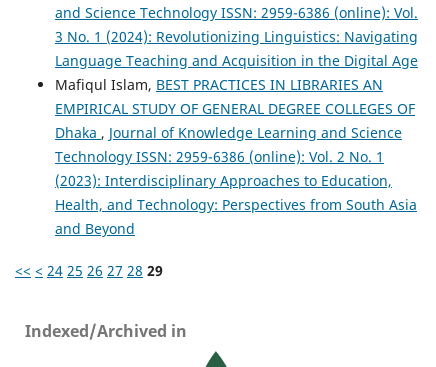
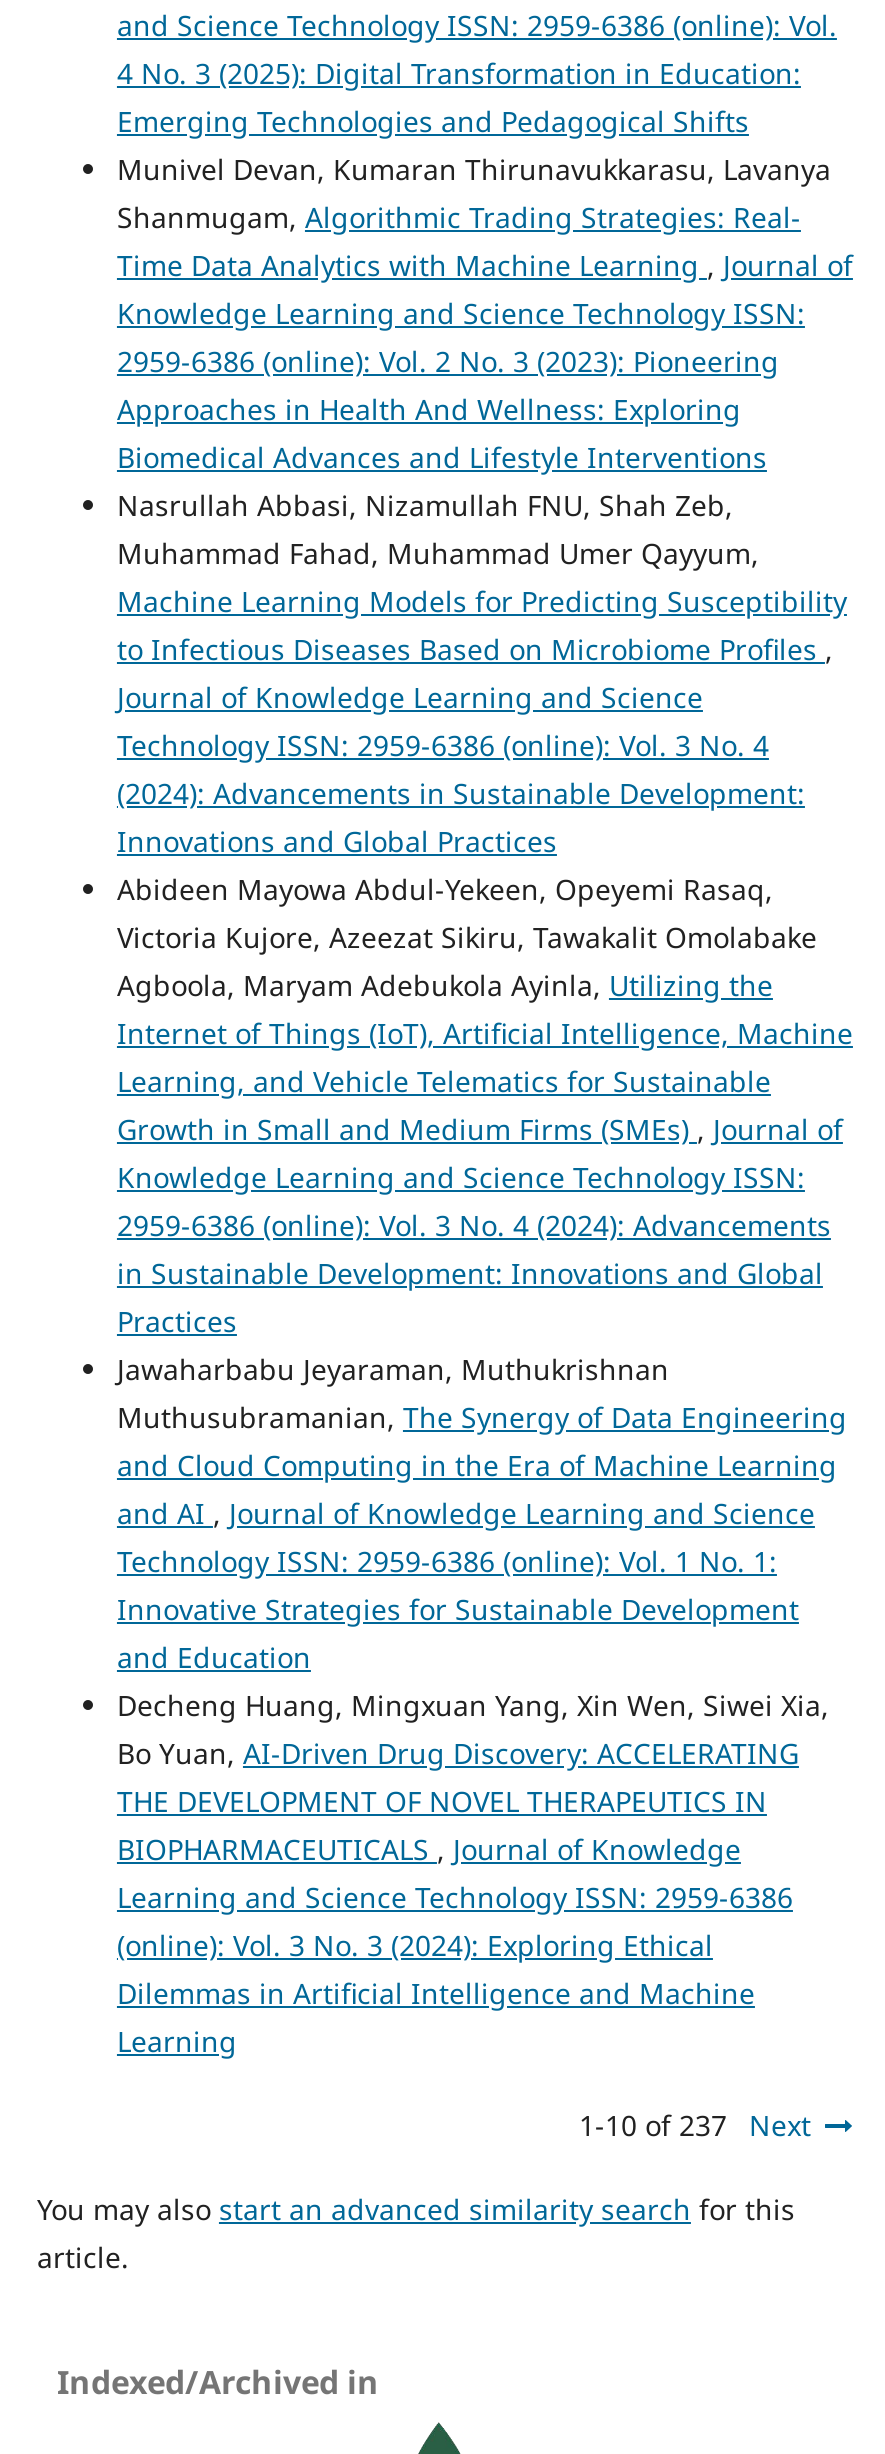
- 3 No. 1 (2024): Revolutionizing Linguistics: Navigating
- Language Teaching and Acquisition in the Digital Age
- Mafiqul Islam, BEST PRACTICES IN LIBRARIES AN
- EMPIRICAL STUDY OF GENERAL DEGREE COLLEGES OF
- Dhaka, Journal of Knowledge Learning and Science
- Technology ISSN: 2959-6386 (online): Vol. 2 No. 1
- (2023): Interdisciplinary Approaches to Education,
- Health, and Technology: Perspectives from South Asia
- and Beyond
- << < 24 25 26 27 28 29
+ 4 No. 3 (2025): Digital Transformation in Education:
+ Emerging Technologies and Pedagogical Shifts
+ Munivel Devan, Kumaran Thirunavukkarasu, Lavanya
+ Shanmugam, Algorithmic Trading Strategies: Real-
+ Time Data Analytics with Machine Learning, Journal of
+ Knowledge Learning and Science Technology ISSN:
+ 2959-6386 (online): Vol. 2 No. 3 (2023): Pioneering
+ Approaches in Health And Wellness: Exploring
+ Biomedical Advances and Lifestyle Interventions
+ Nasrullah Abbasi, Nizamullah FNU, Shah Zeb,
+ Muhammad Fahad, Muhammad Umer Qayyum,
+ Machine Learning Models for Predicting Susceptibility
+ to Infectious Diseases Based on Microbiome Profiles,
+ Journal of Knowledge Learning and Science
+ Technology ISSN: 2959-6386 (online): Vol. 3 No. 4
+ (2024): Advancements in Sustainable Development:
+ Innovations and Global Practices
+ Abideen Mayowa Abdul-Yekeen, Opeyemi Rasaq,
+ Victoria Kujore, Azeezat Sikiru, Tawakalit Omolabake
+ Agboola, Maryam Adebukola Ayinla, Utilizing the
+ Internet of Things (IoT), Artificial Intelligence, Machine
+ Learning, and Vehicle Telematics for Sustainable
+ Growth in Small and Medium Firms (SMEs), Journal of
+ Knowledge Learning and Science Technology ISSN:
+ 2959-6386 (online): Vol. 3 No. 4 (2024): Advancements
+ in Sustainable Development: Innovations and Global
+ Practices
+ Jawaharbabu Jeyaraman, Muthukrishnan
+ Muthusubramanian, The Synergy of Data Engineering
+ and Cloud Computing in the Era of Machine Learning
+ and AI, Journal of Knowledge Learning and Science
+ Technology ISSN: 2959-6386 (online): Vol. 1 No. 1:
+ Innovative Strategies for Sustainable Development
+ and Education
+ Decheng Huang, Mingxuan Yang, Xin Wen, Siwei Xia,
+ Bo Yuan, AI-Driven Drug Discovery: ACCELERATING
+ THE DEVELOPMENT OF NOVEL THERAPEUTICS IN
+ BIOPHARMACEUTICALS, Journal of Knowledge
+ Learning and Science Technology ISSN: 2959-6386
+ (online): Vol. 3 No. 3 (2024): Exploring Ethical
+ Dilemmas in Artificial Intelligence and Machine
+ Learning
+ 1-10 of 237 Next
+ You may also start an advanced similarity search for this
+ article.
